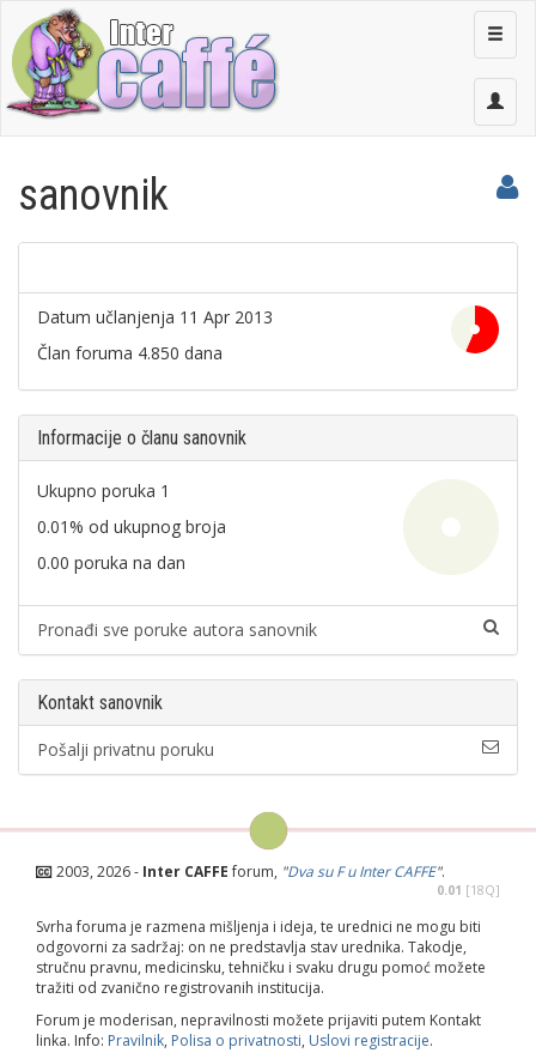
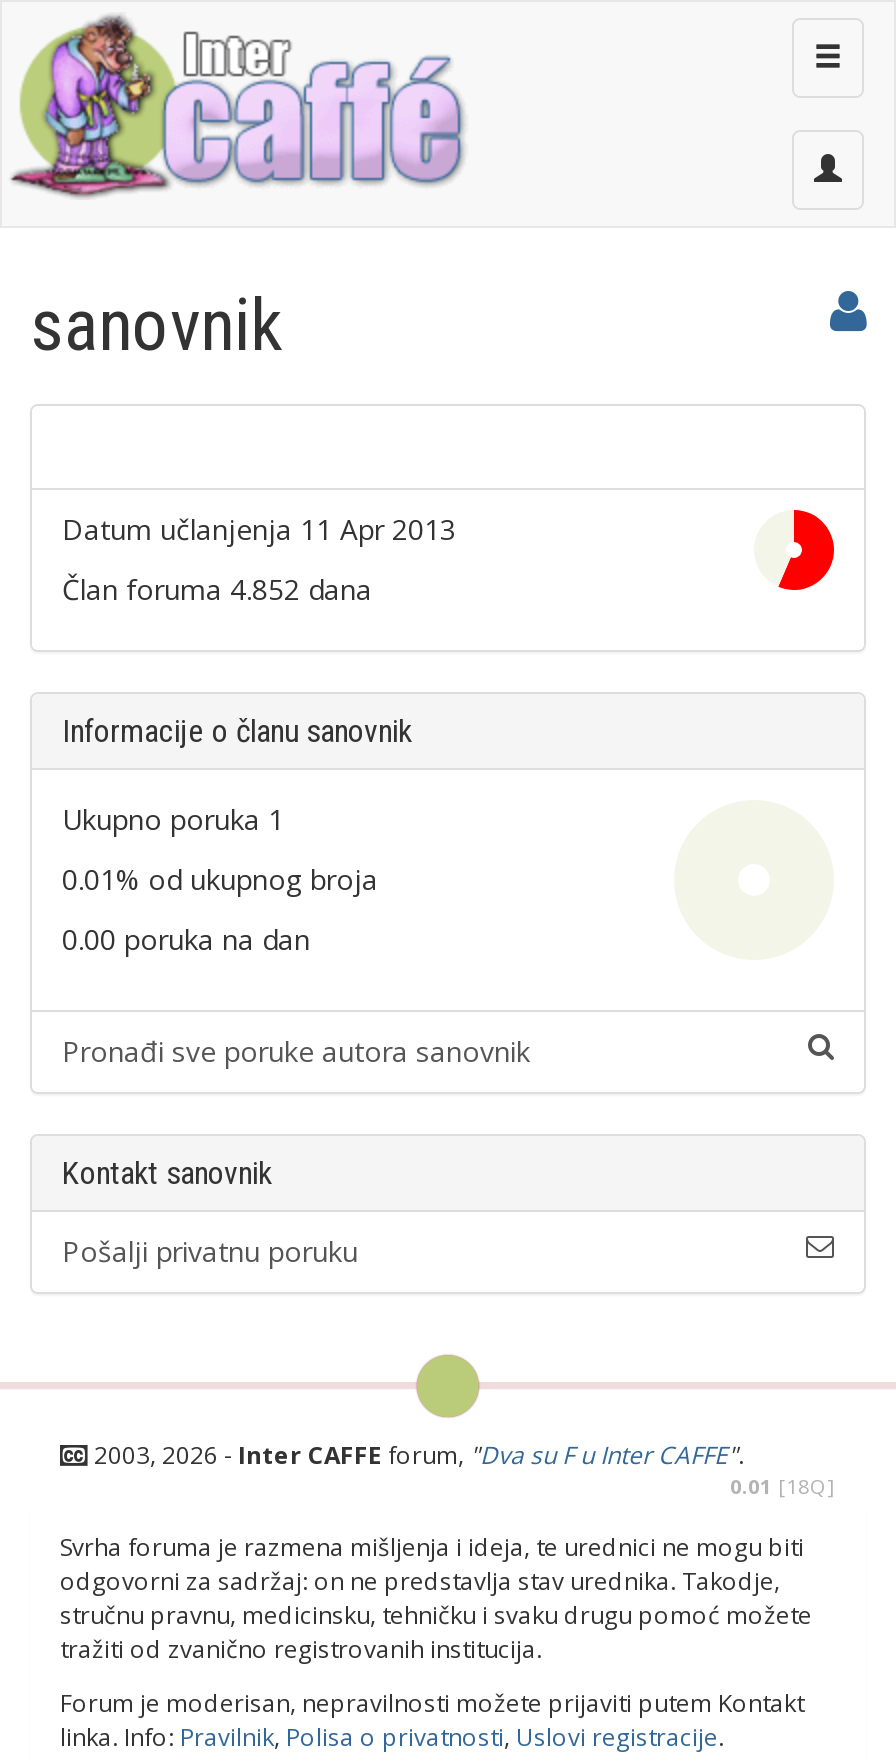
- Član foruma 4.850 dana
+ Član foruma 4.852 dana
